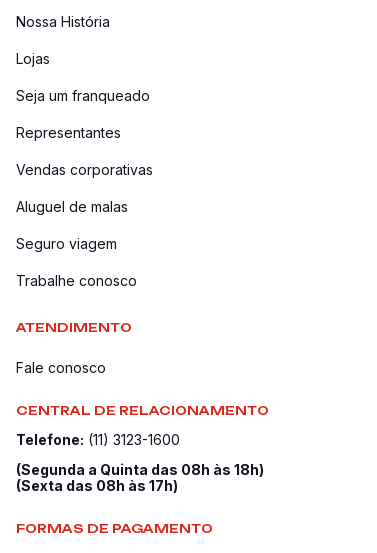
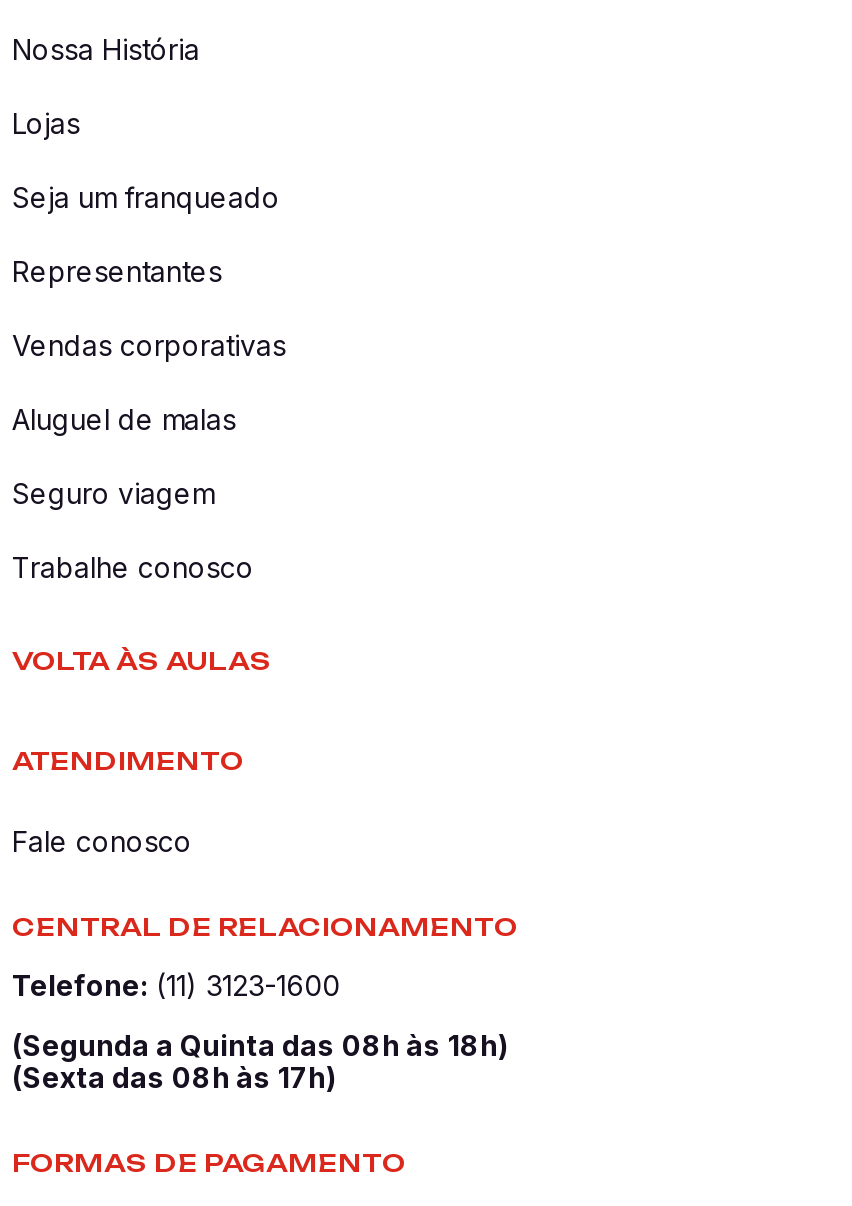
+ VOLTA ÀS AULAS
